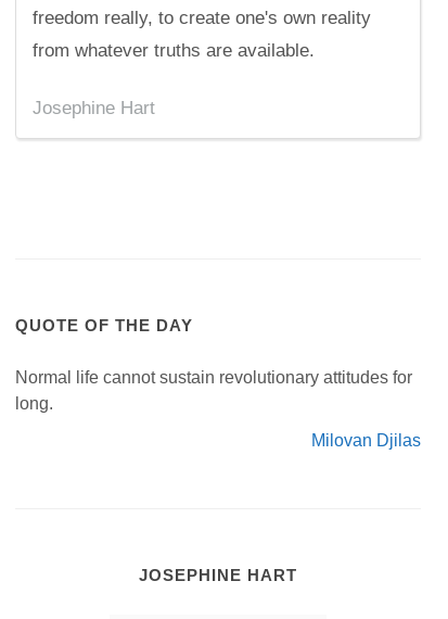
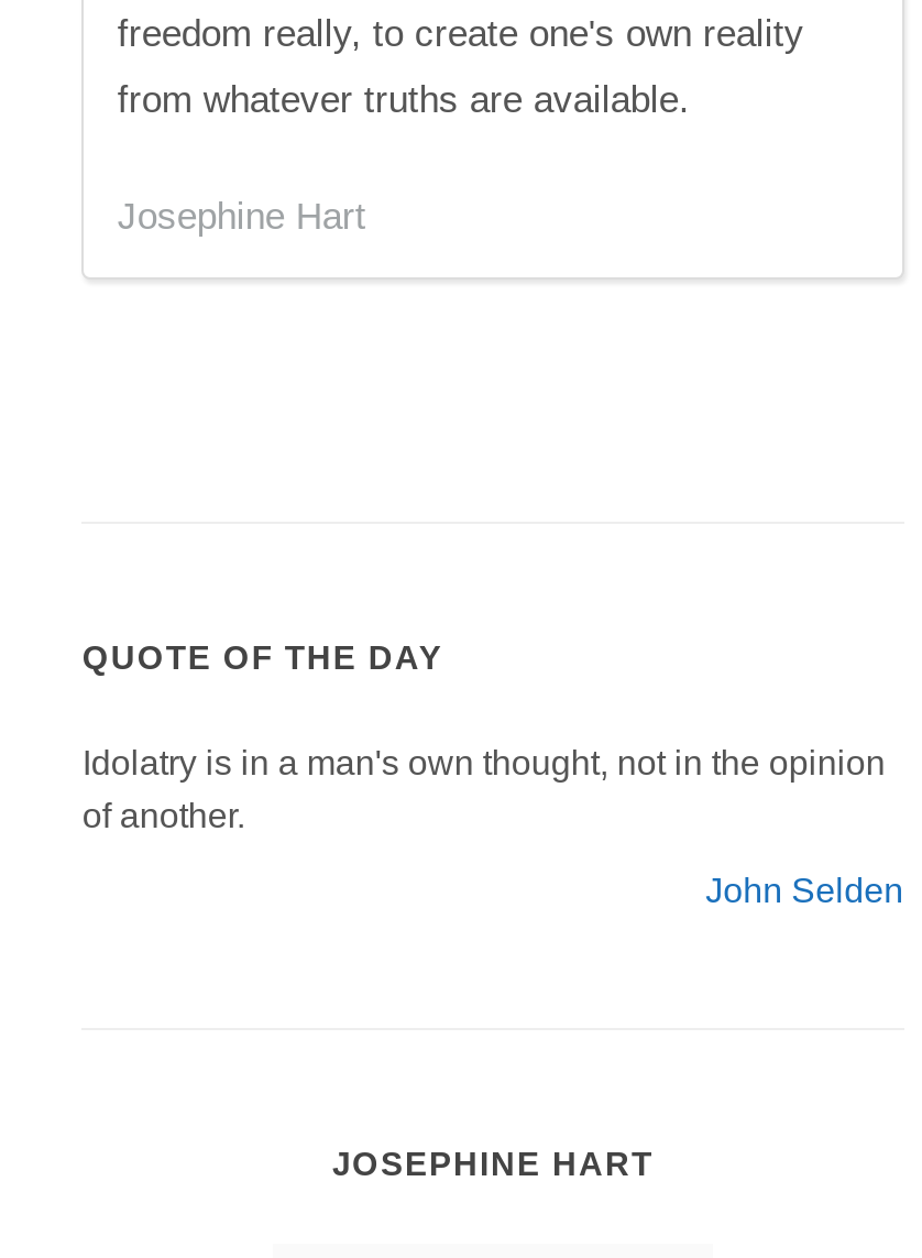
- Normal life cannot sustain revolutionary attitudes for
- long.
+ Idolatry is in a man's own thought, not in the opinion
+ of another.

- Milovan Djilas
+ John Selden
